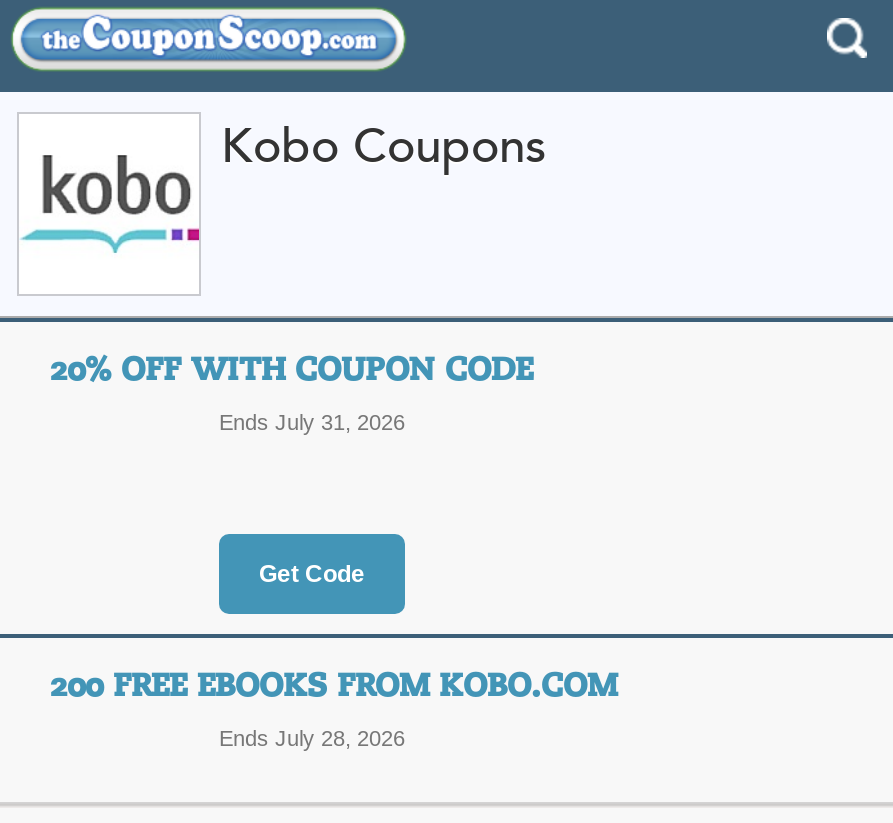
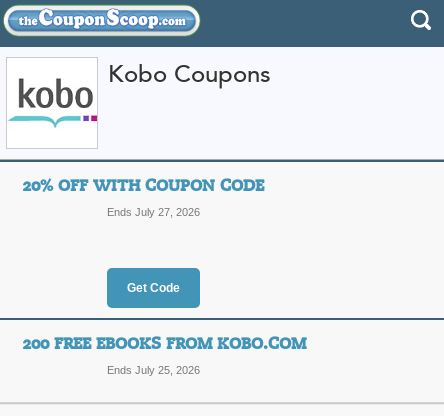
- Ends July 31, 2026
+ Ends July 27, 2026

- Ends July 28, 2026
+ Ends July 25, 2026
